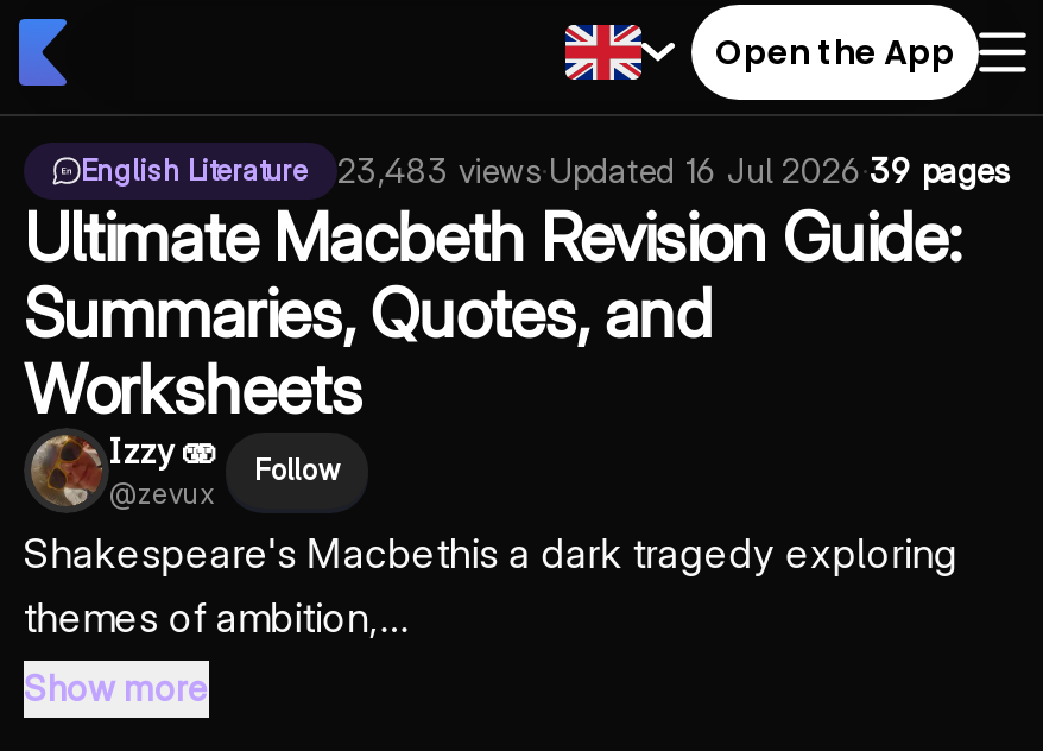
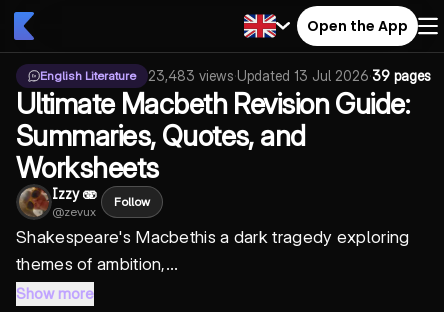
- 23,483 views · Updated 16 Jul 2026 · 39 pages
+ 23,483 views · Updated 13 Jul 2026 · 39 pages
